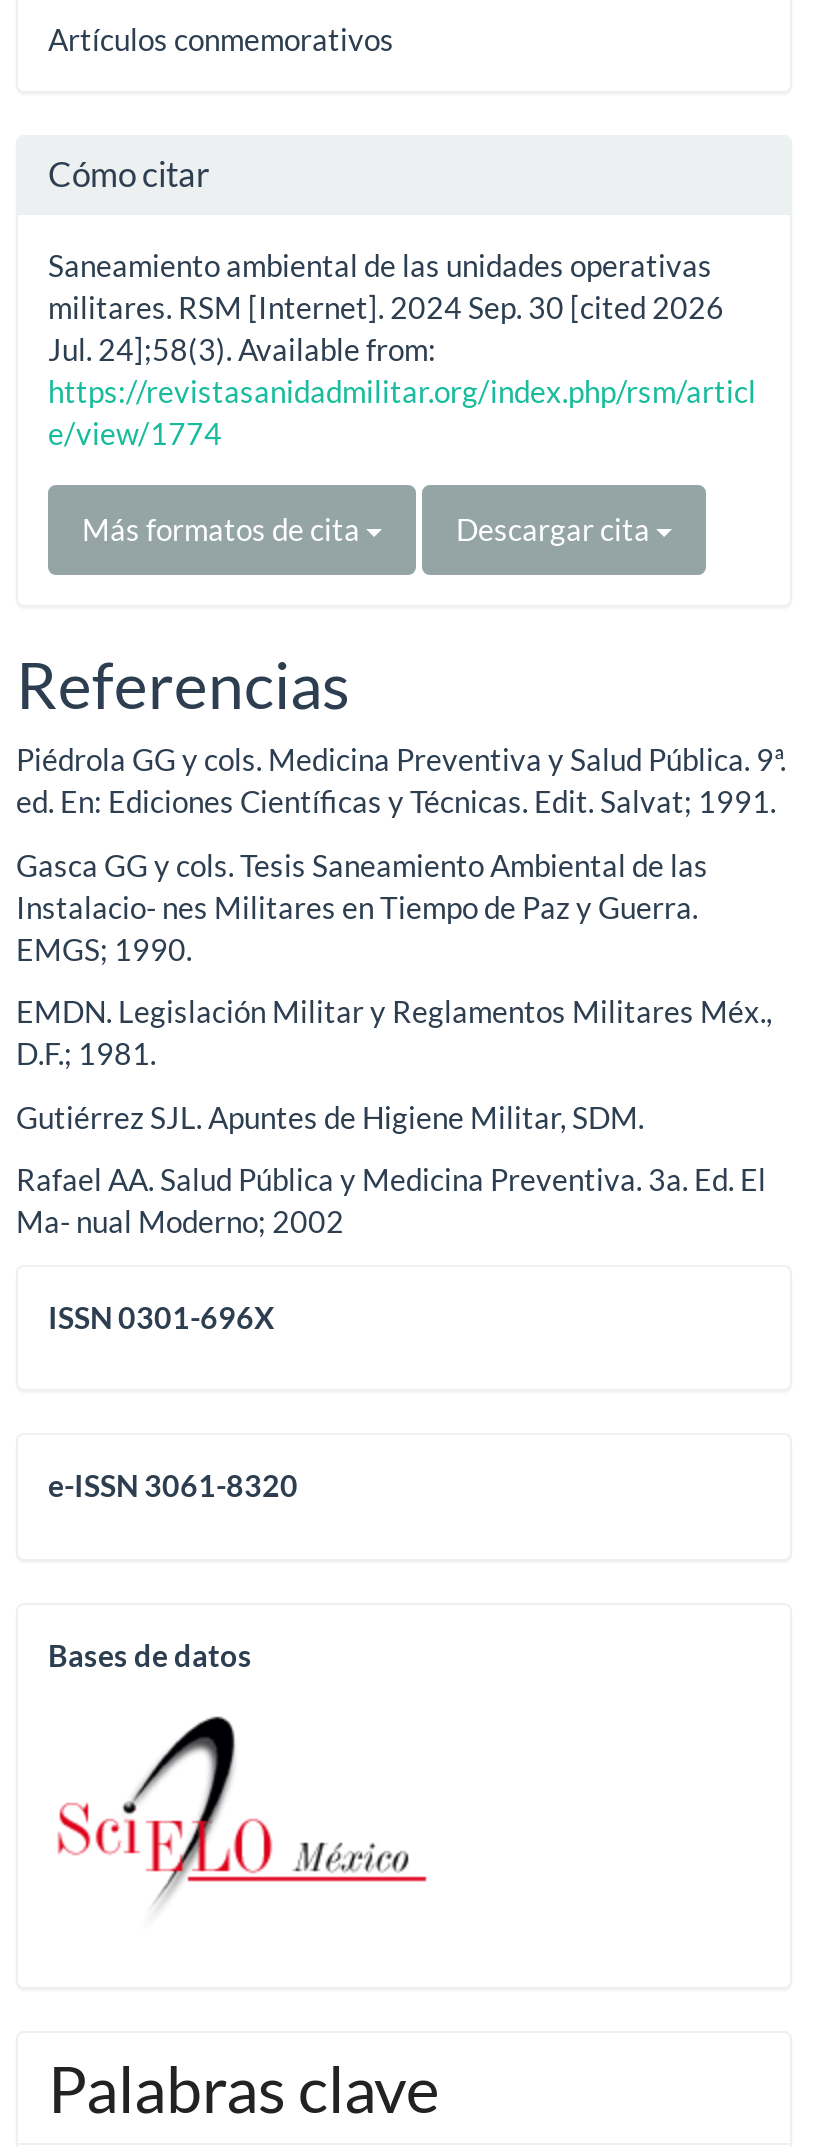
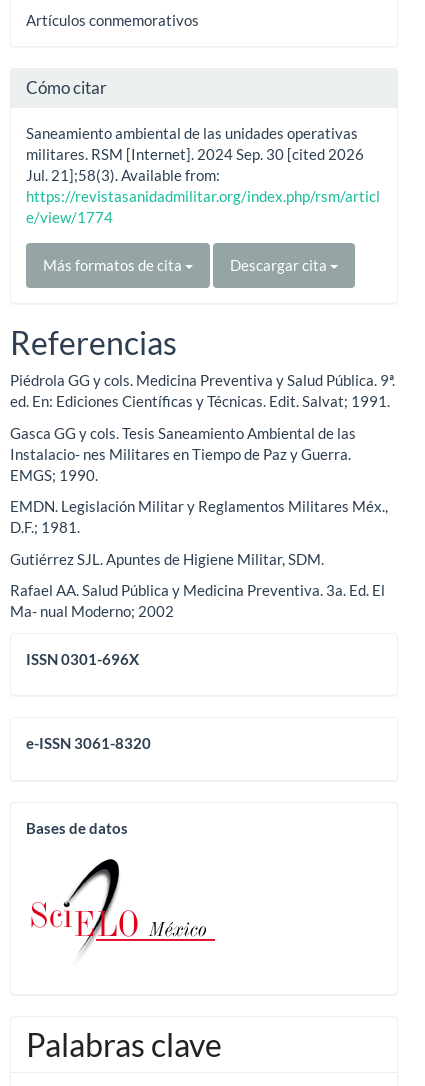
- Jul. 24];58(3). Available from:
+ Jul. 21];58(3). Available from:
